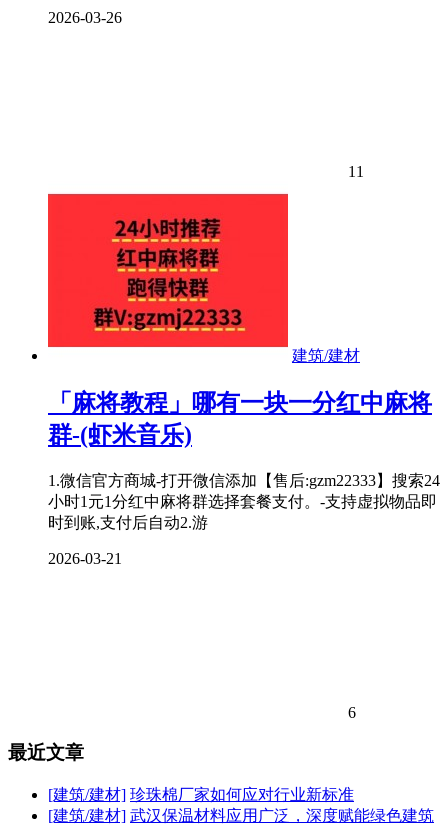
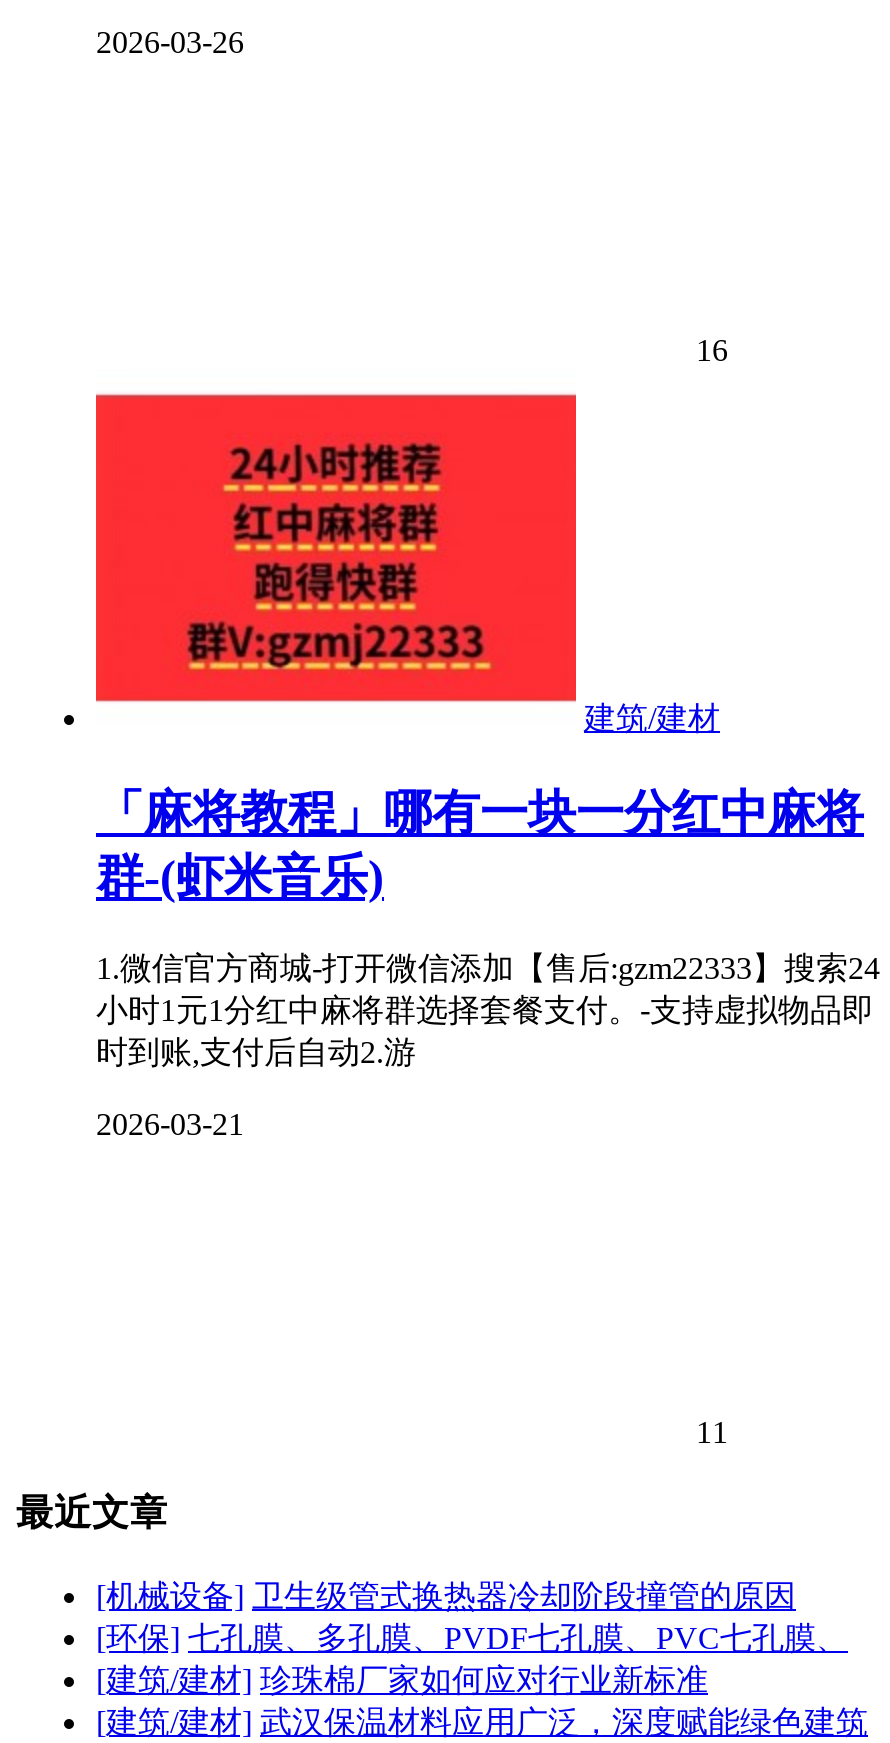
- 11
+ 16

- 6
+ 11

+ [机械设备] 卫生级管式换热器冷却阶段撞管的原因
+ [环保] 七孔膜、多孔膜、PVDF七孔膜、PVC七孔膜、
